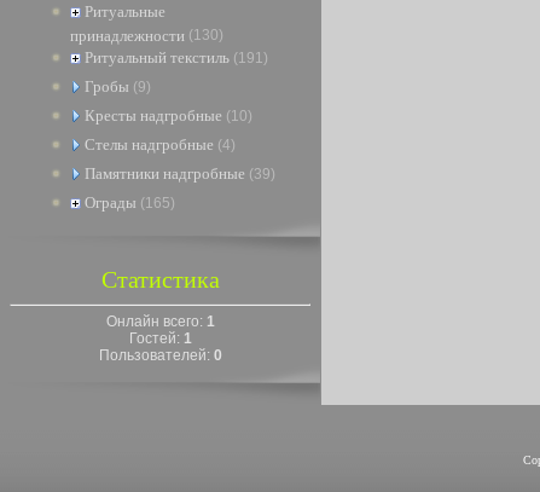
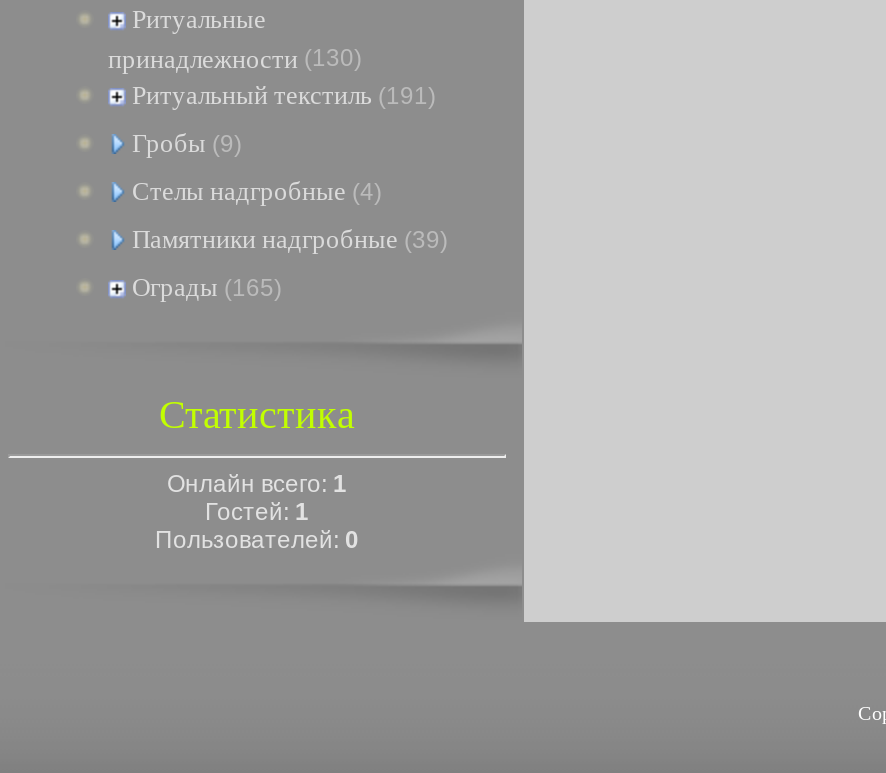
- Кресты надгробные (10)
